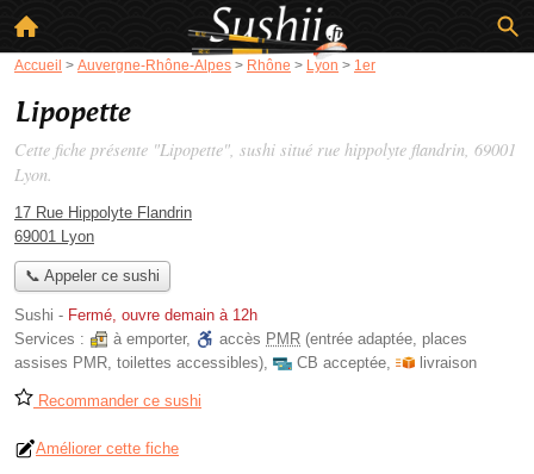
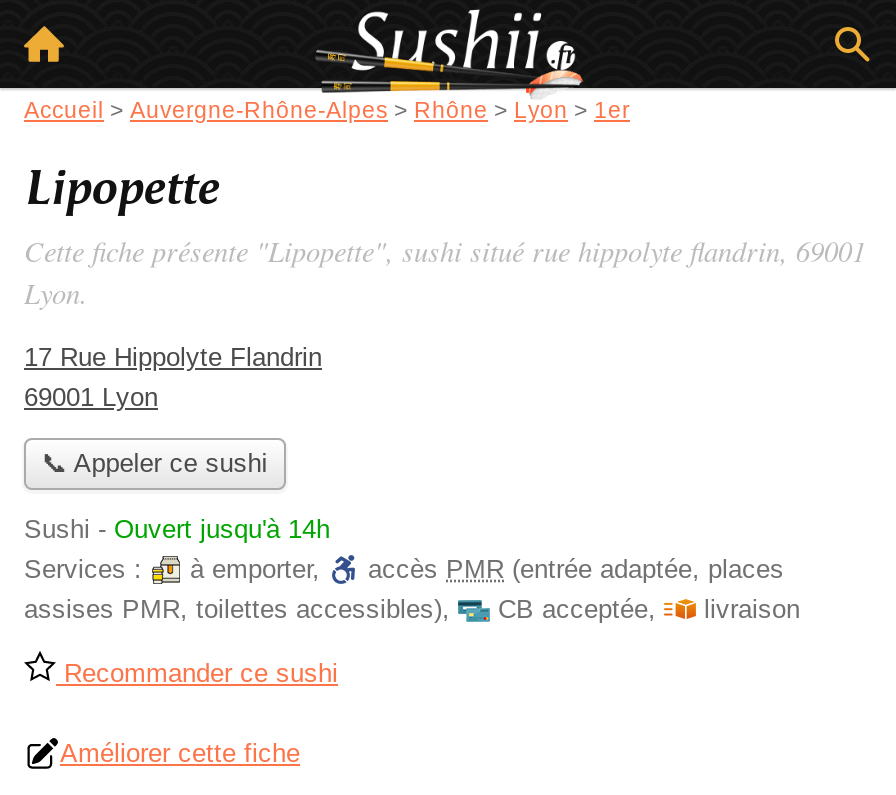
- Sushi - Fermé, ouvre demain à 12h
+ Sushi - Ouvert jusqu'à 14h
